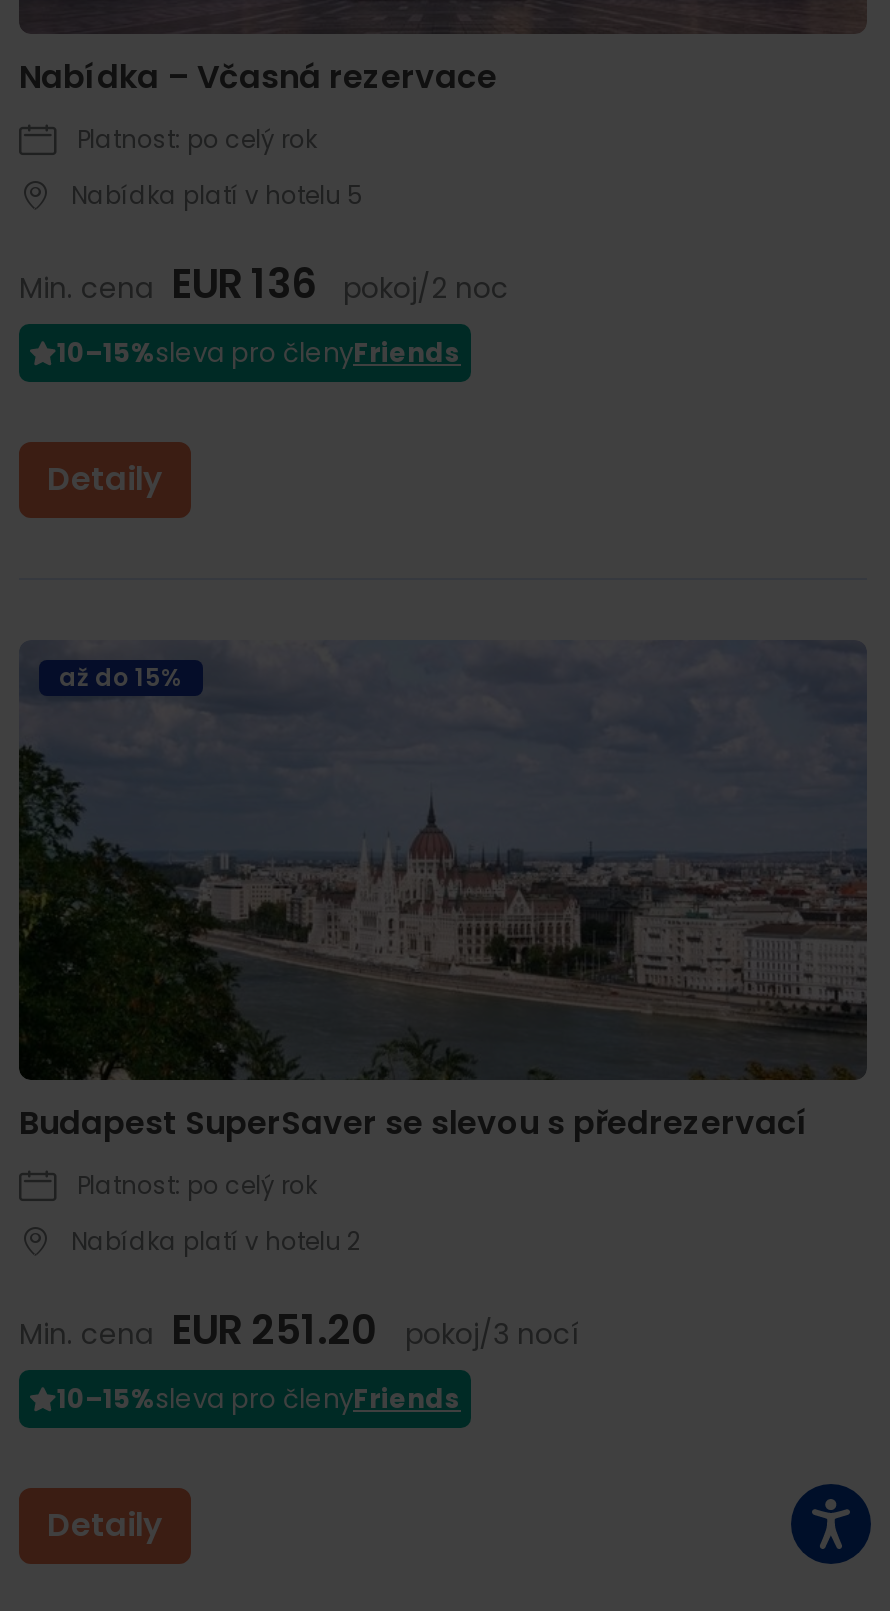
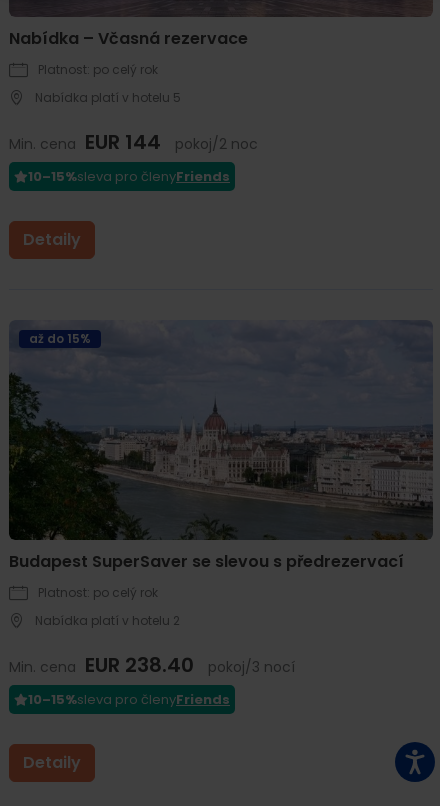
- Min. cena EUR 136 pokoj/2 noc
+ Min. cena EUR 144 pokoj/2 noc

- Min. cena EUR 251.20 pokoj/3 nocí
+ Min. cena EUR 238.40 pokoj/3 nocí
